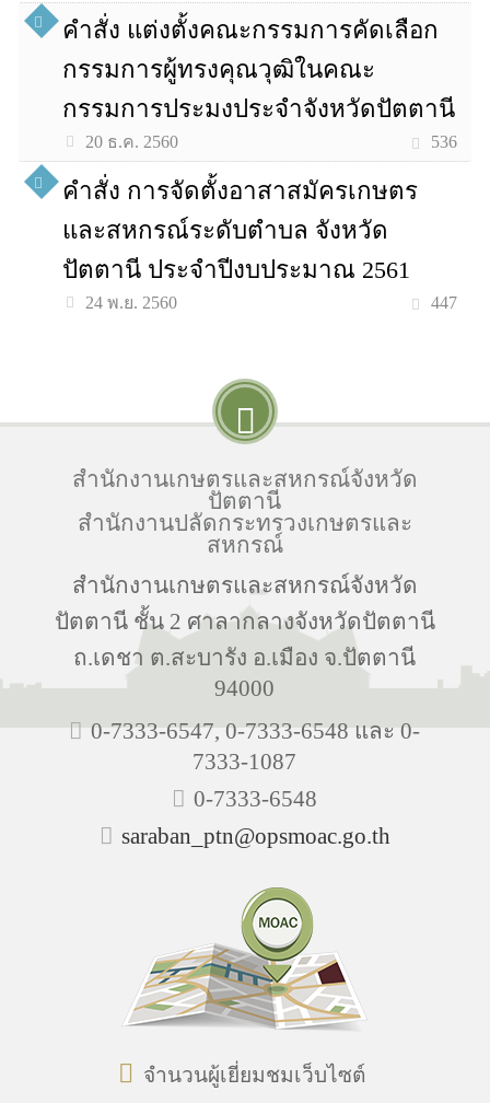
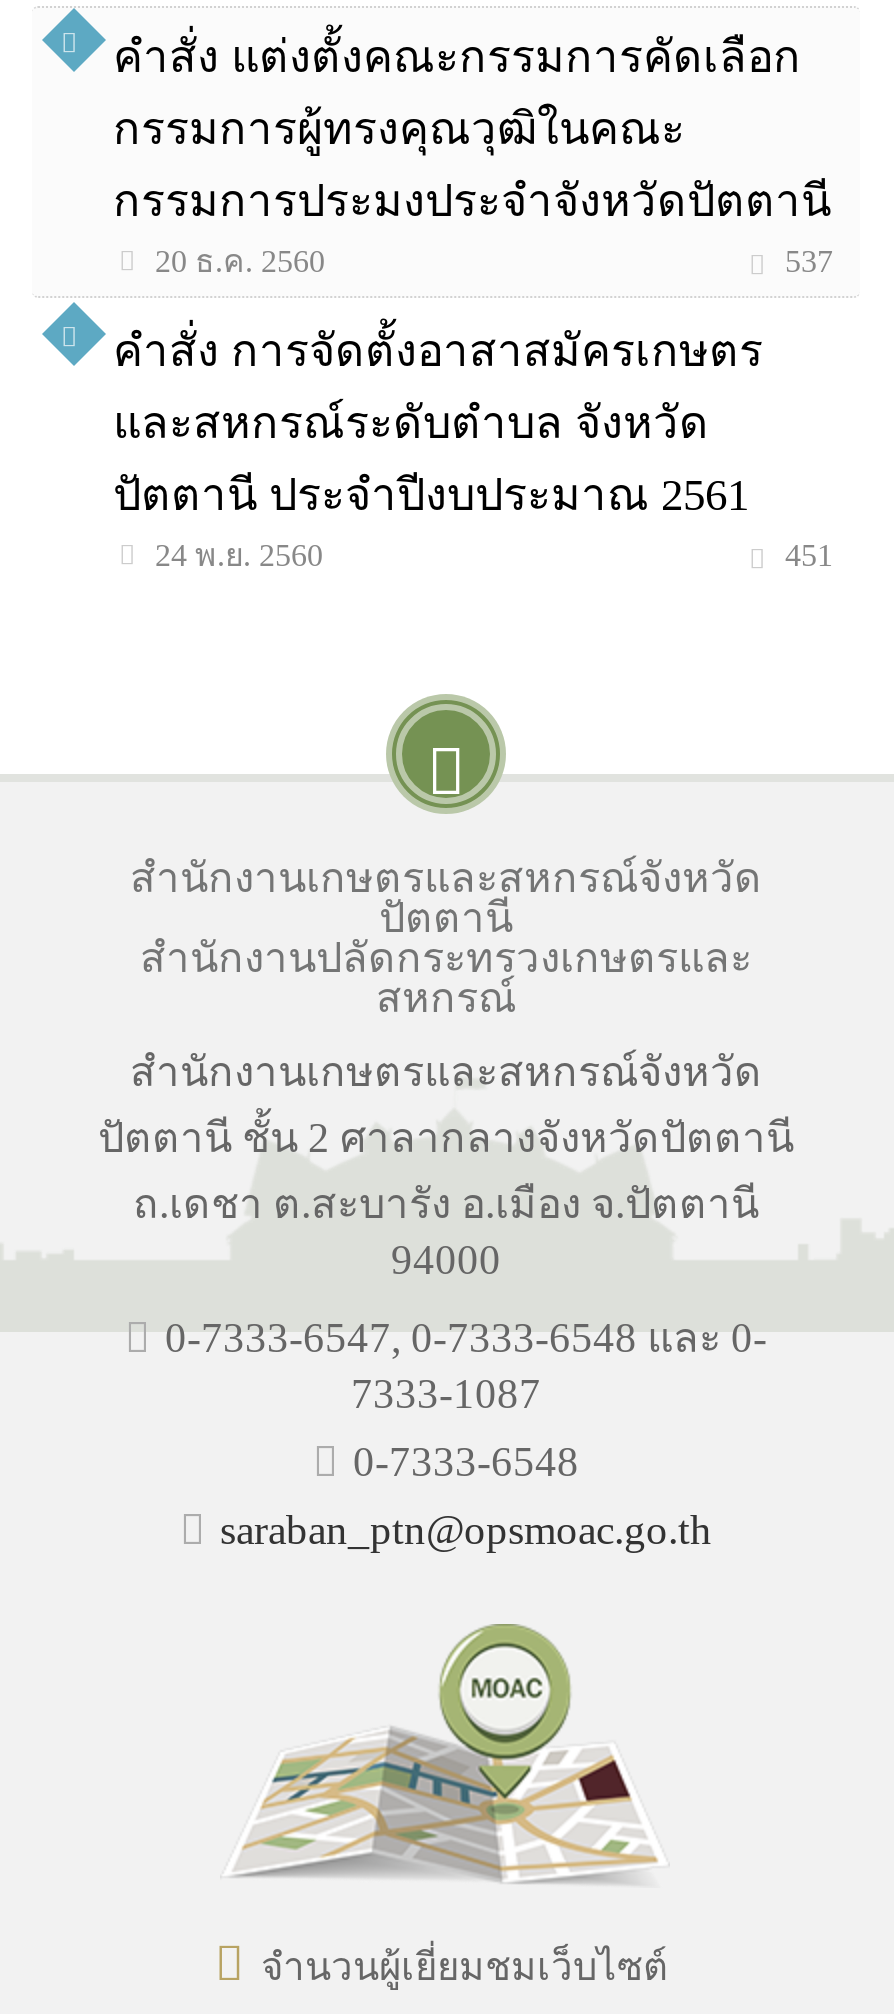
- 536
+ 537

- 447
+ 451
